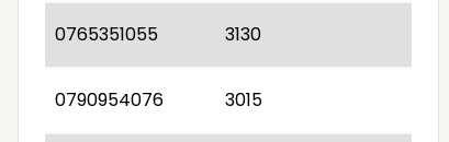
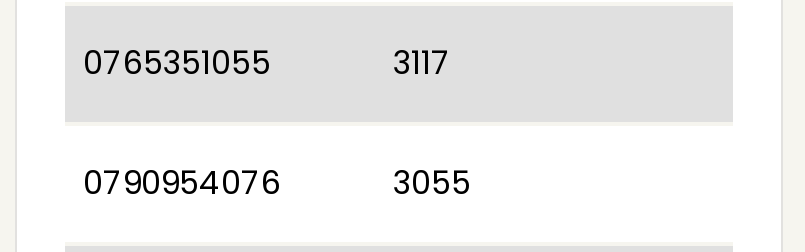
- 3130
+ 3117

- 3015
+ 3055
